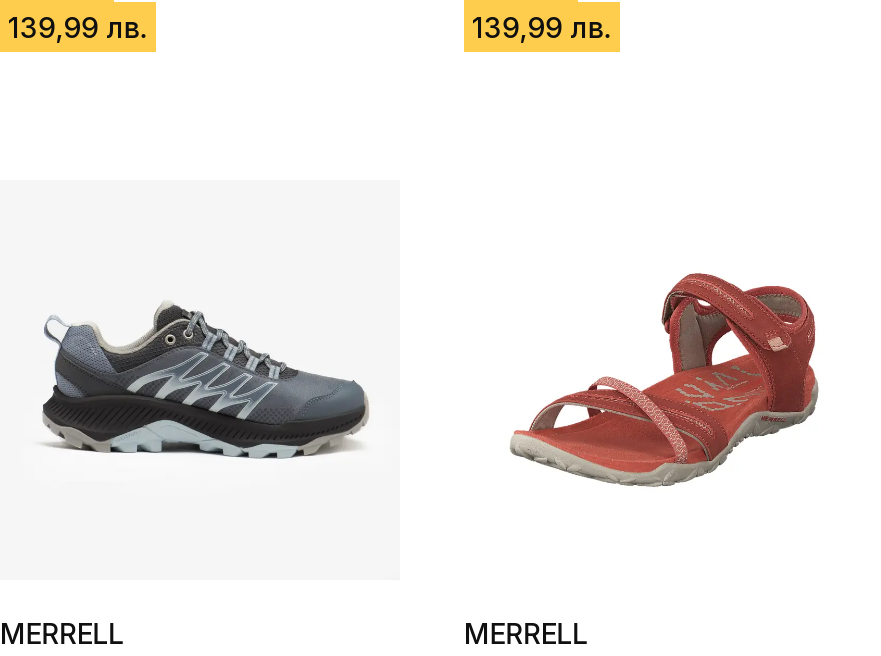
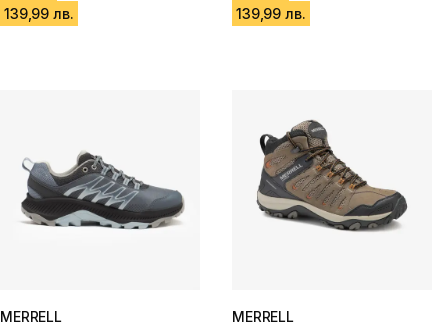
- [image]
+ [image]
